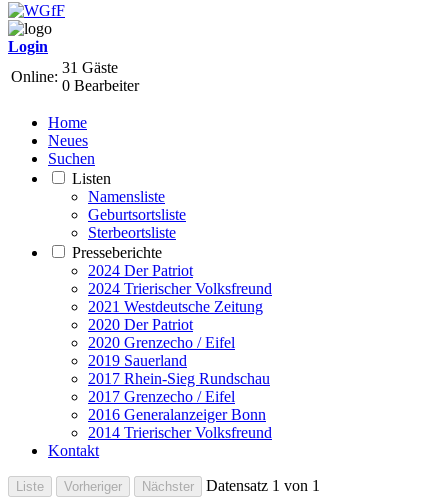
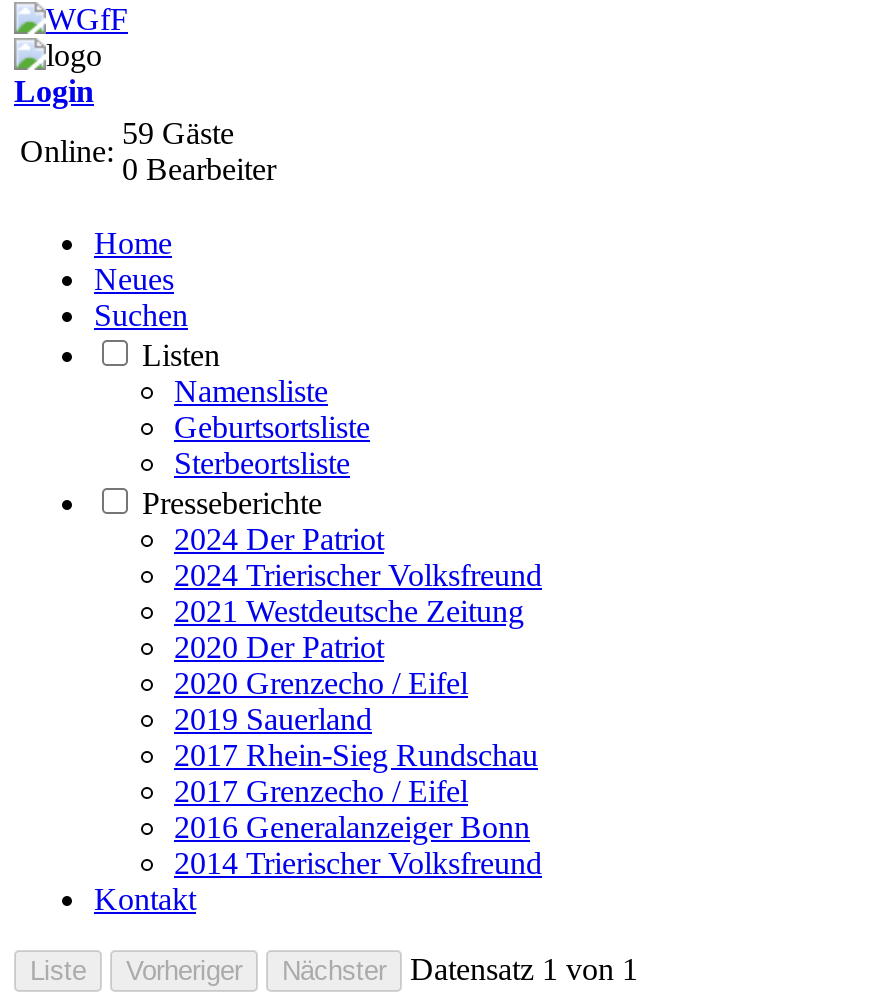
- 31 Gäste
+ 59 Gäste
